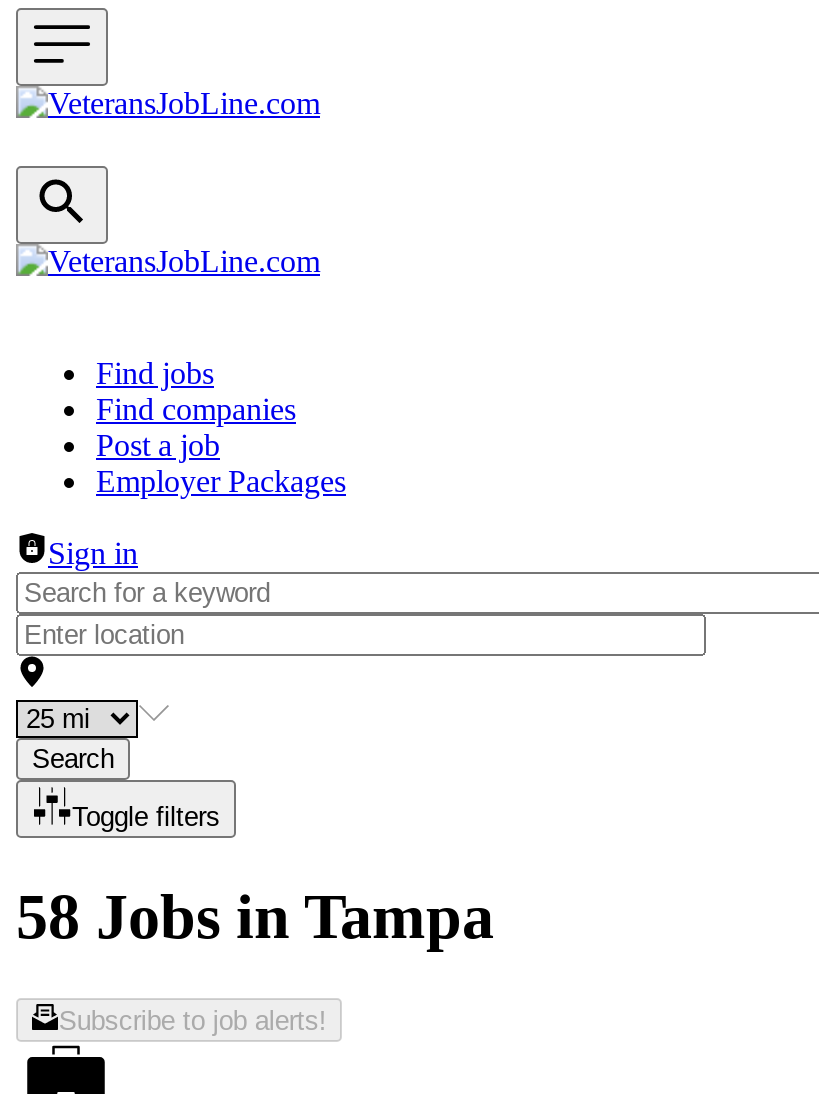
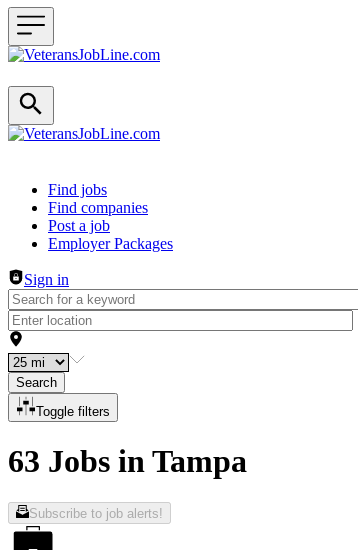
- 58 Jobs in Tampa
+ 63 Jobs in Tampa
